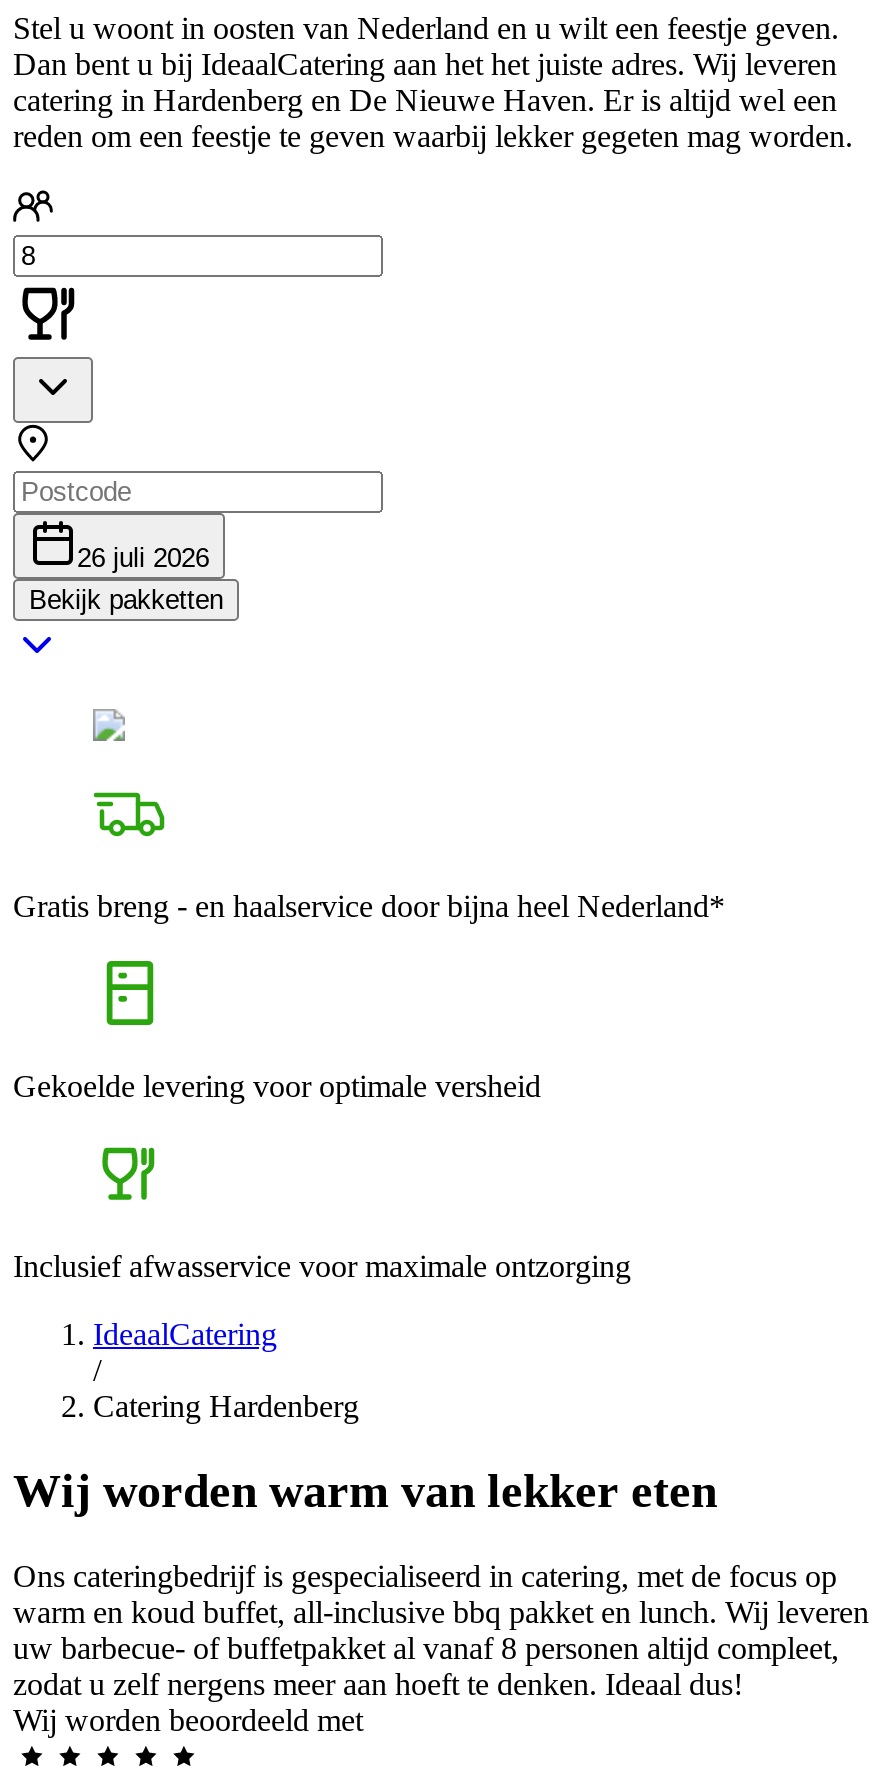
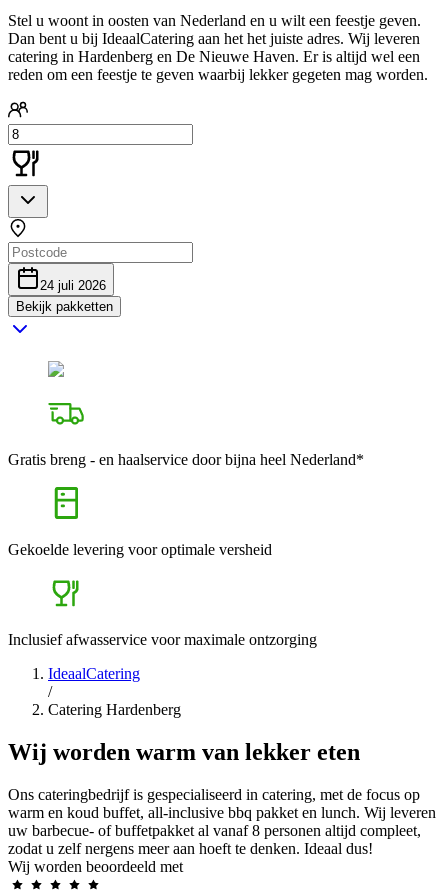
- 26 juli 2026
+ 24 juli 2026
